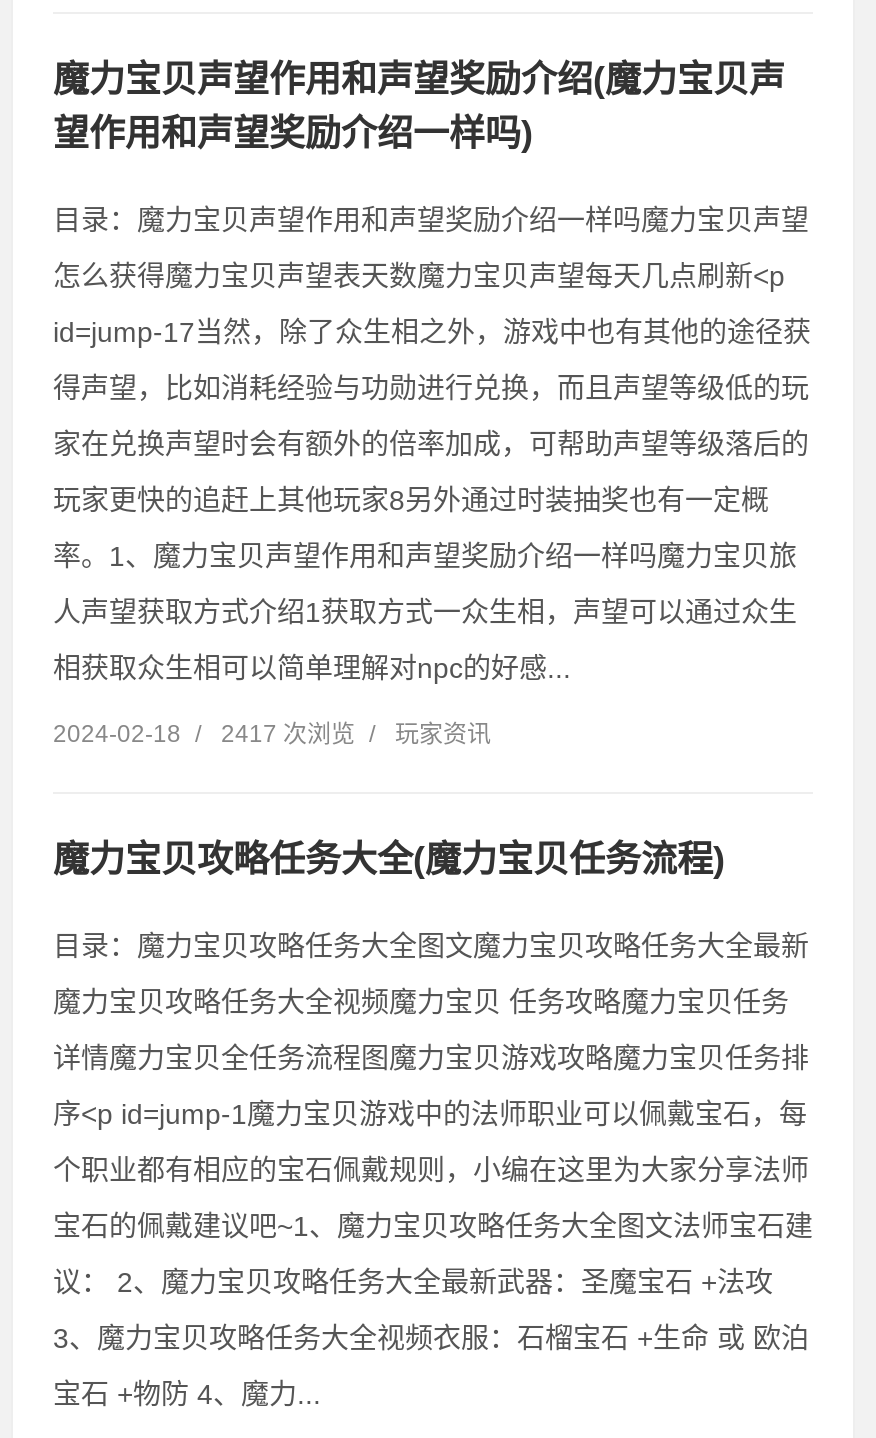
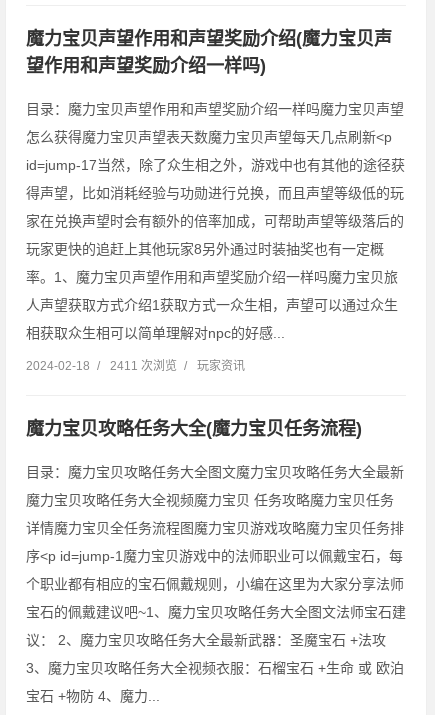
- 2024-02-18 / 2417 次浏览 / 玩家资讯
+ 2024-02-18 / 2411 次浏览 / 玩家资讯
